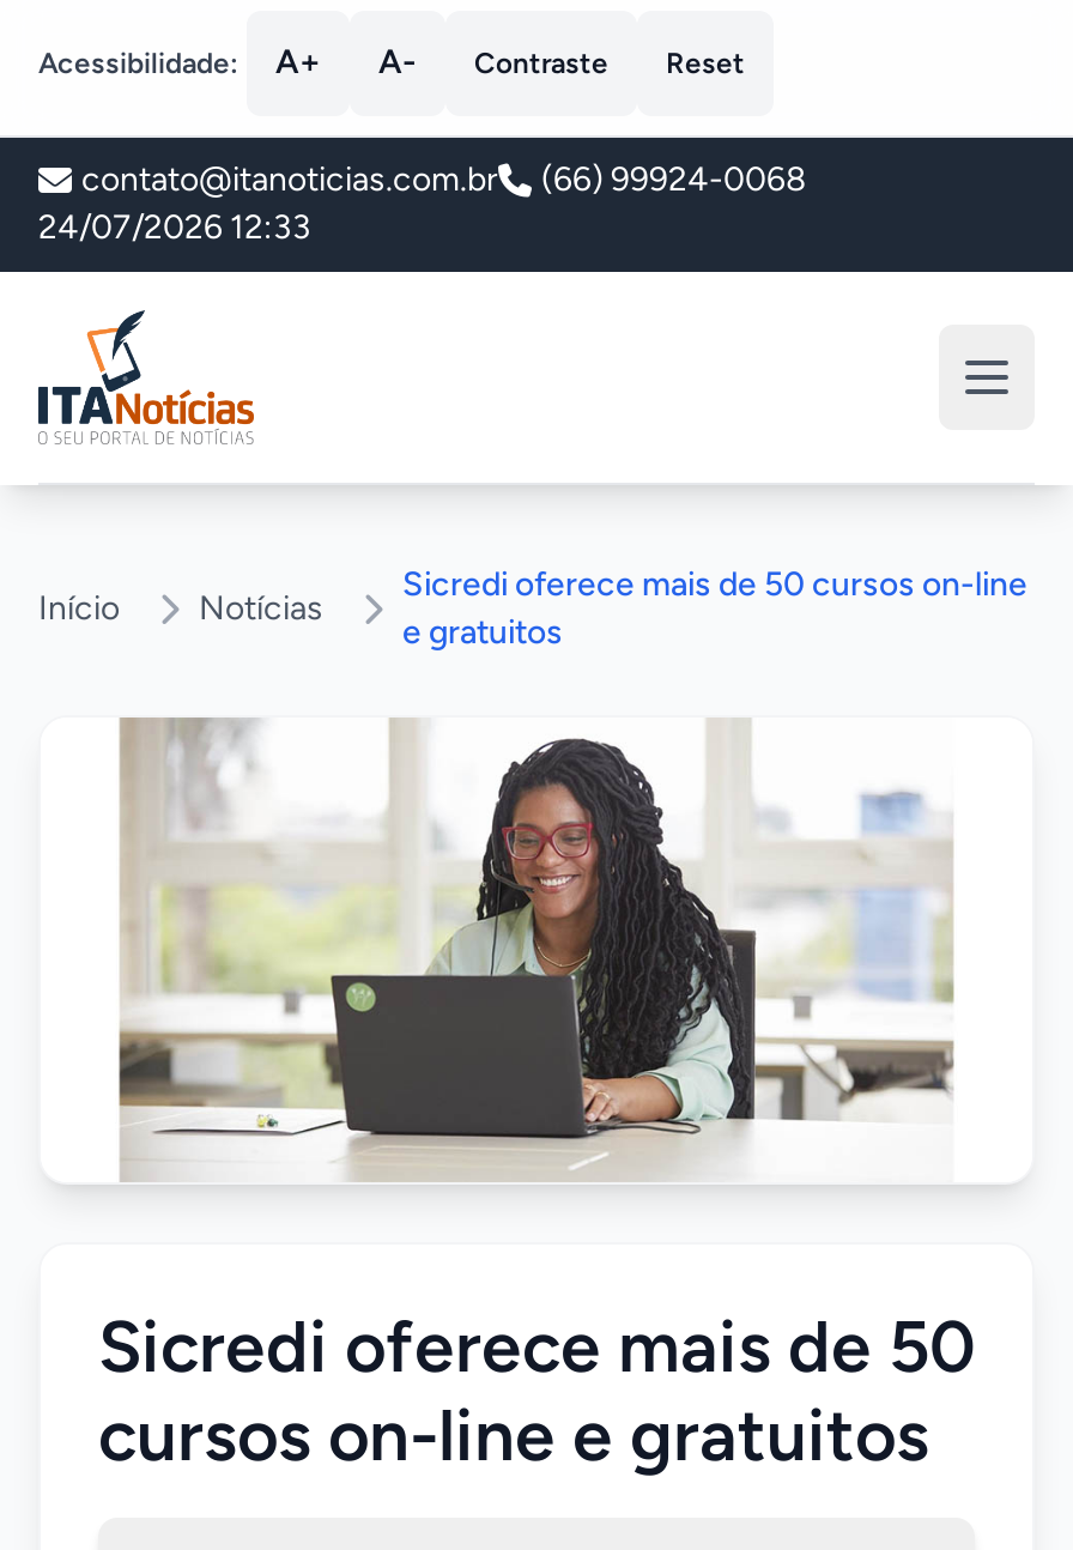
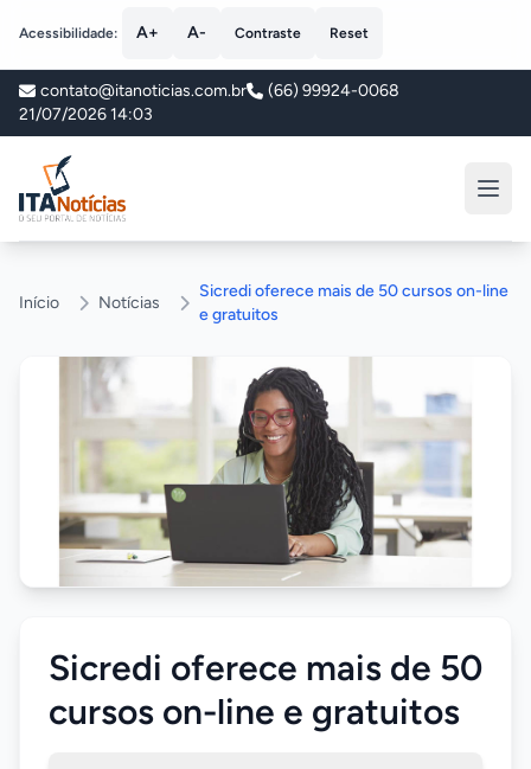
- 24/07/2026 12:33
+ 21/07/2026 14:03
